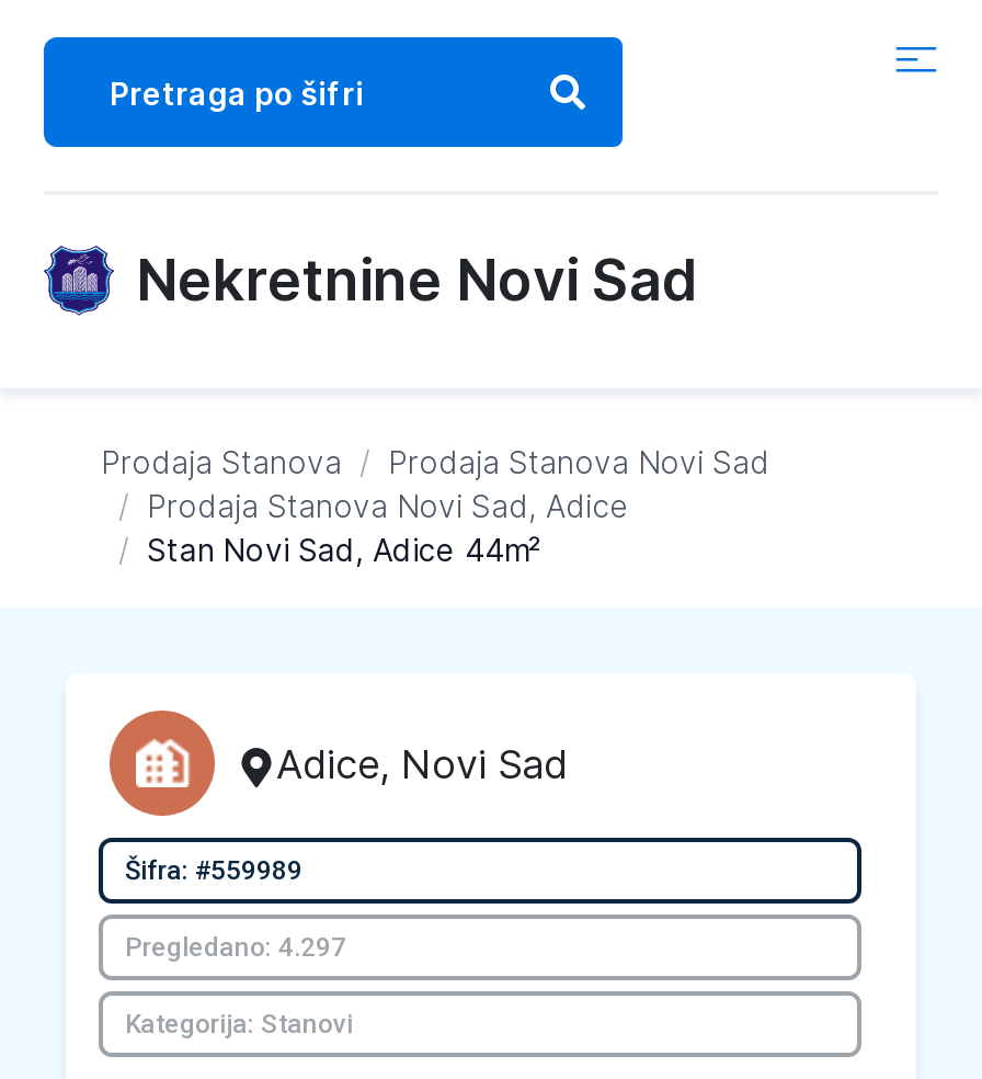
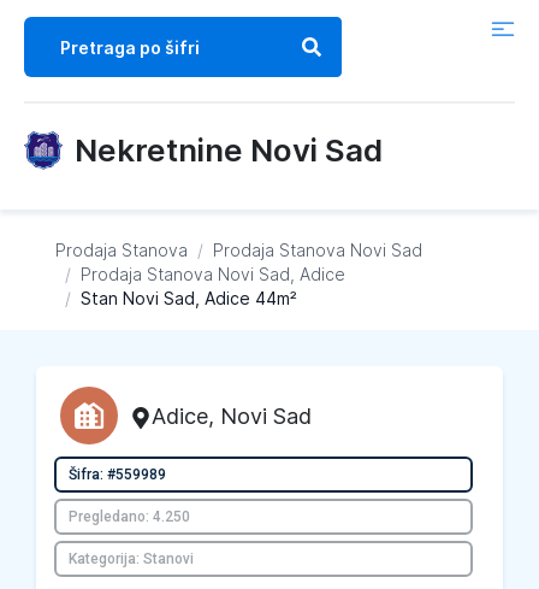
- Pregledano: 4.297
+ Pregledano: 4.250
